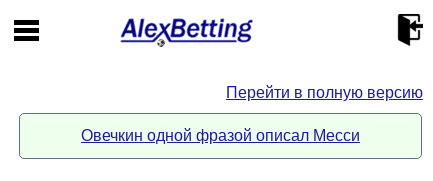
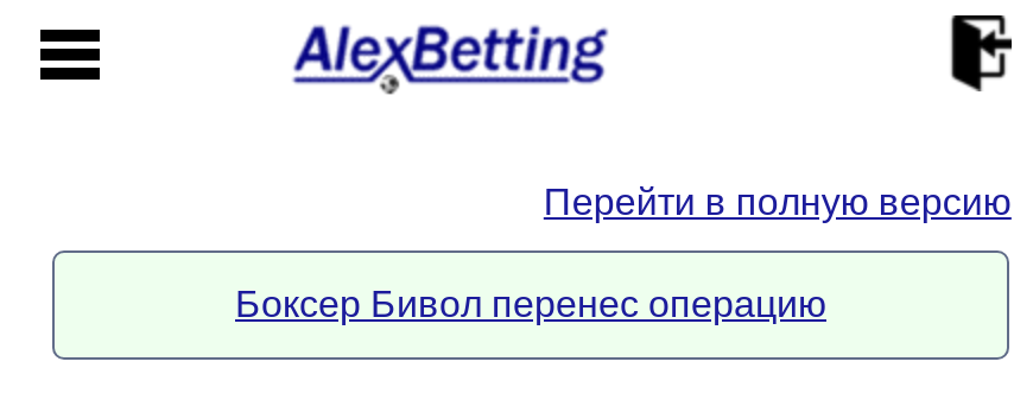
- Овечкин одной фразой описал Месси
+ Боксер Бивол перенес операцию
